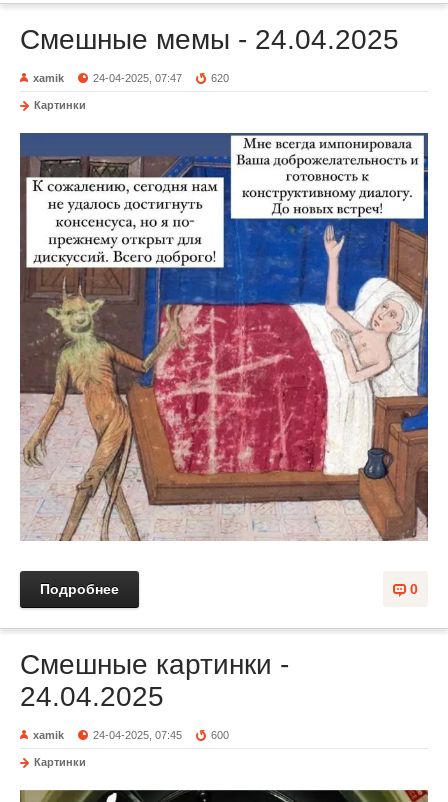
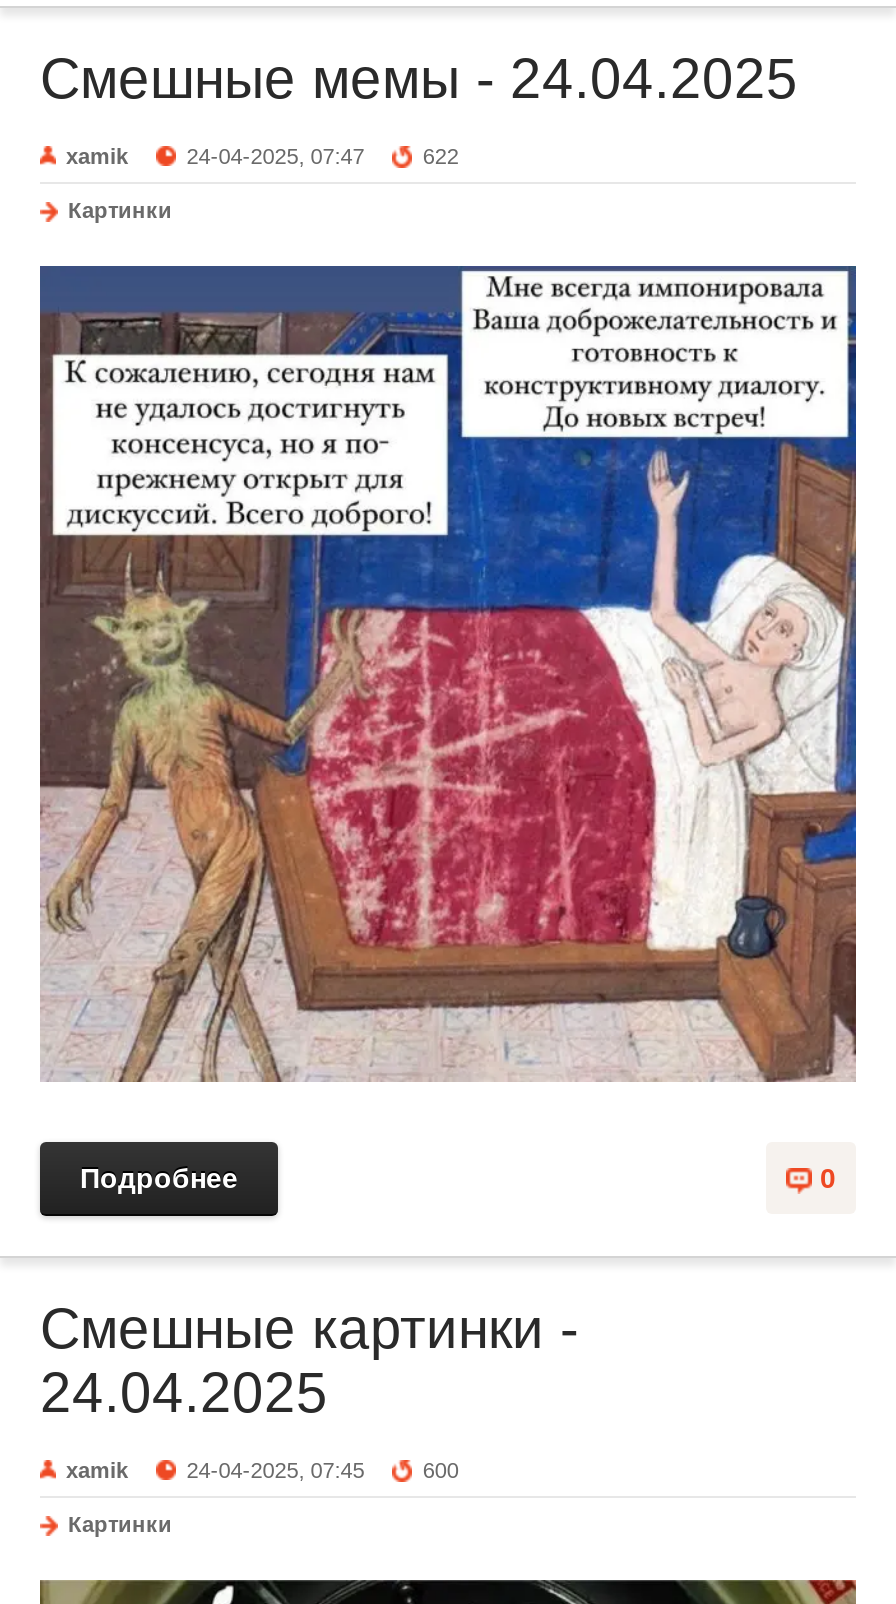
- 620
+ 622
